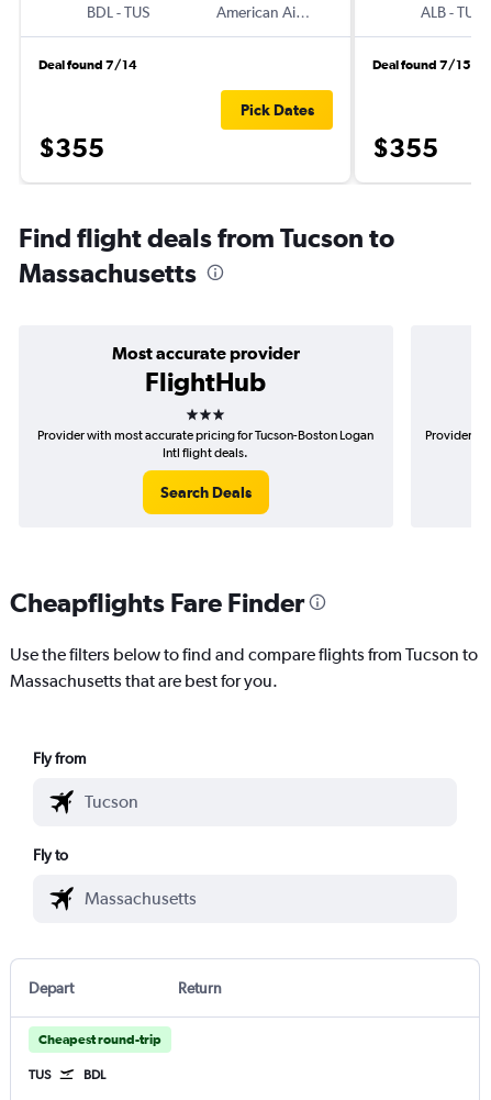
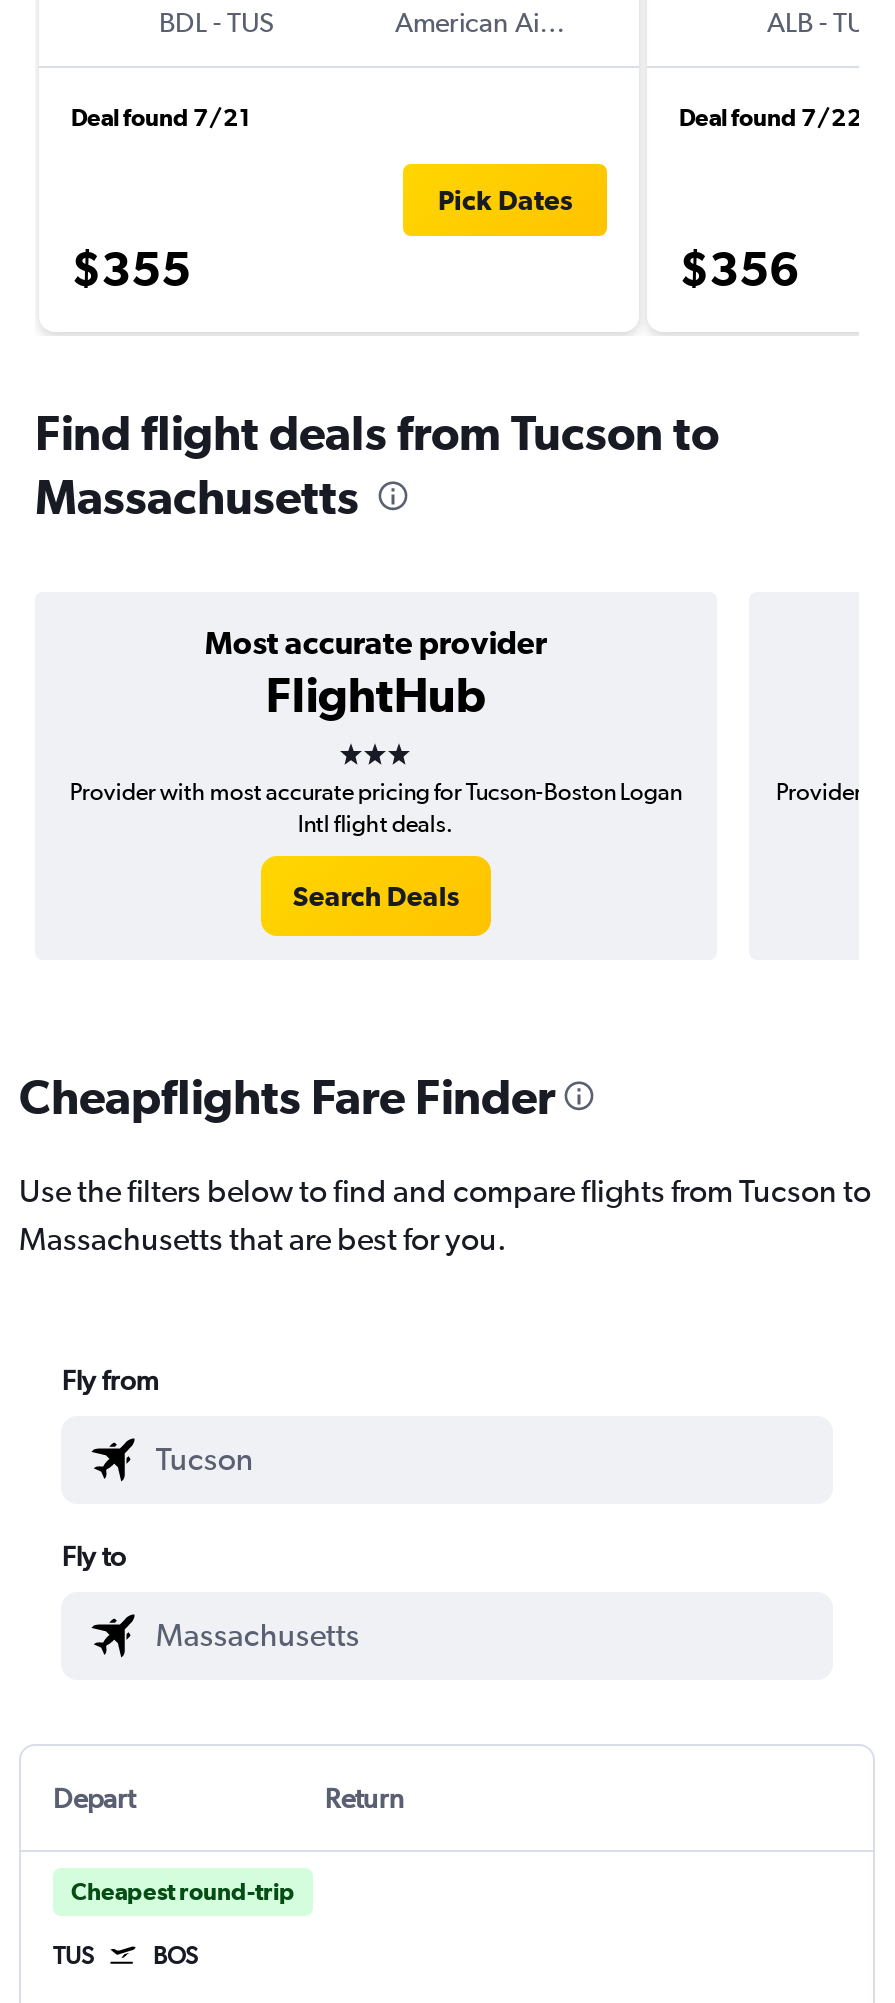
- Deal found 7/14
+ Deal found 7/21

- Deal found 7/15
+ Deal found 7/22

- $355
+ $356

- BDL
+ BOS
